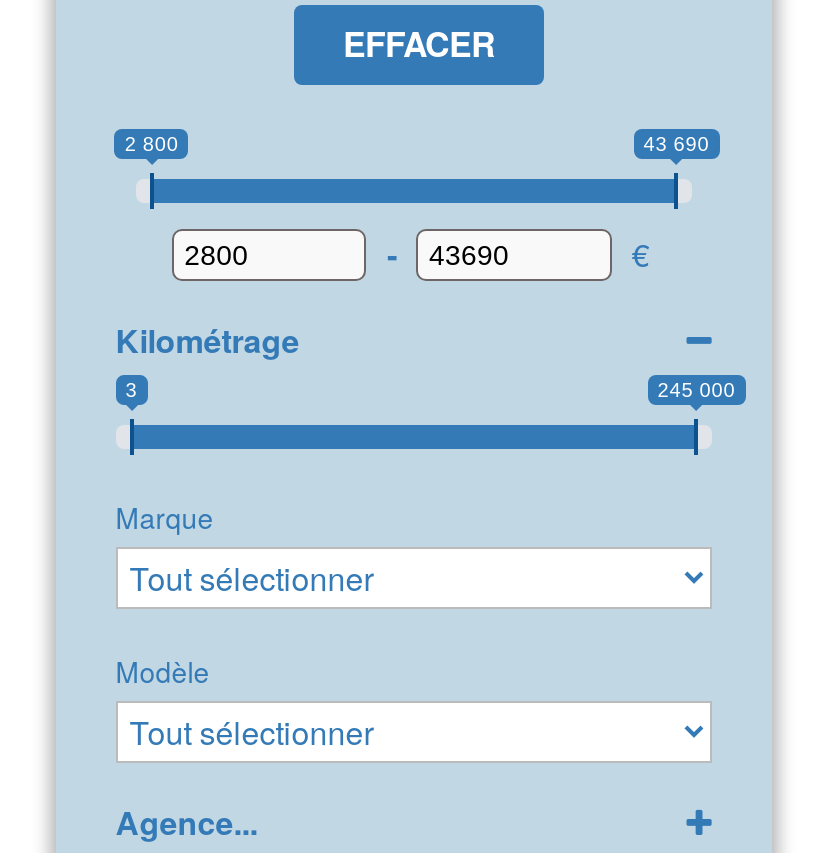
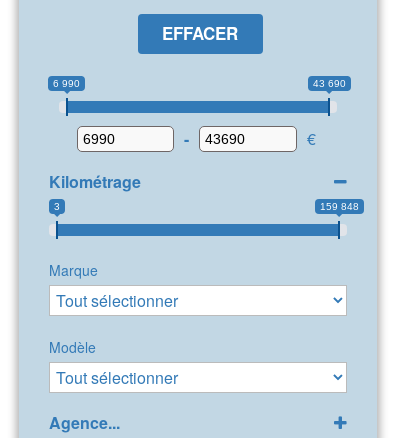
- 2 800
+ 6 990

- 245 000
+ 159 848
